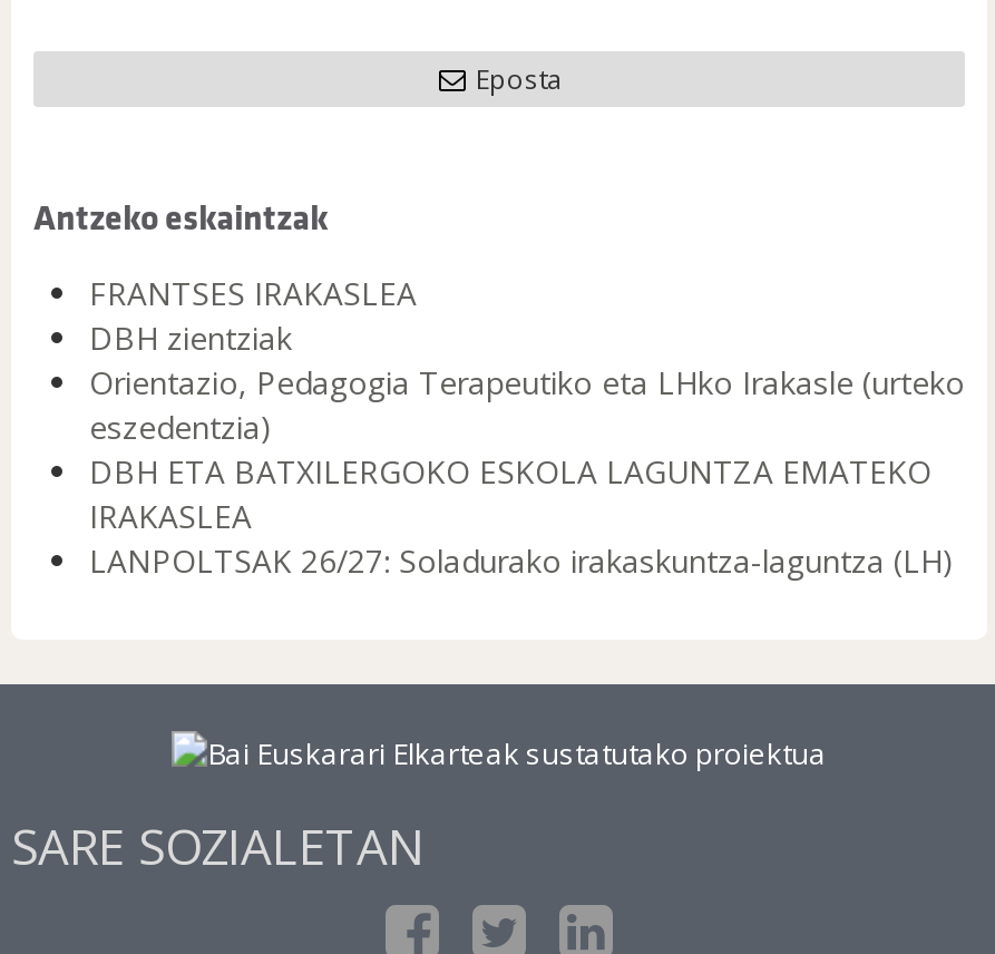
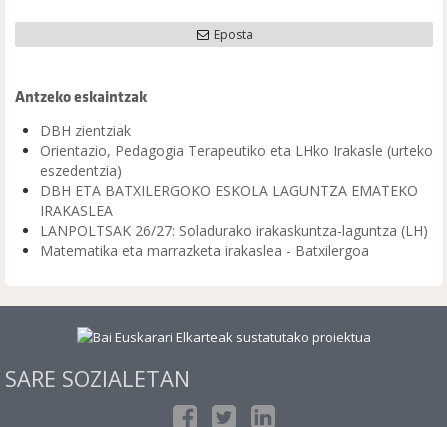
- FRANTSES IRAKASLEA

moved up: DBH zientziak | Orientazio, Pedagogia Terapeutiko eta LHko Irakasle (urteko | eszedentzia) | DBH ETA BATXILERGOKO ESKOLA LAGUNTZA EMATEKO | IRAKASLEA | LANPOLTSAK 26/27: Soladurako irakaskuntza-laguntza (LH)

+ Matematika eta marrazketa irakaslea - Batxilergoa
